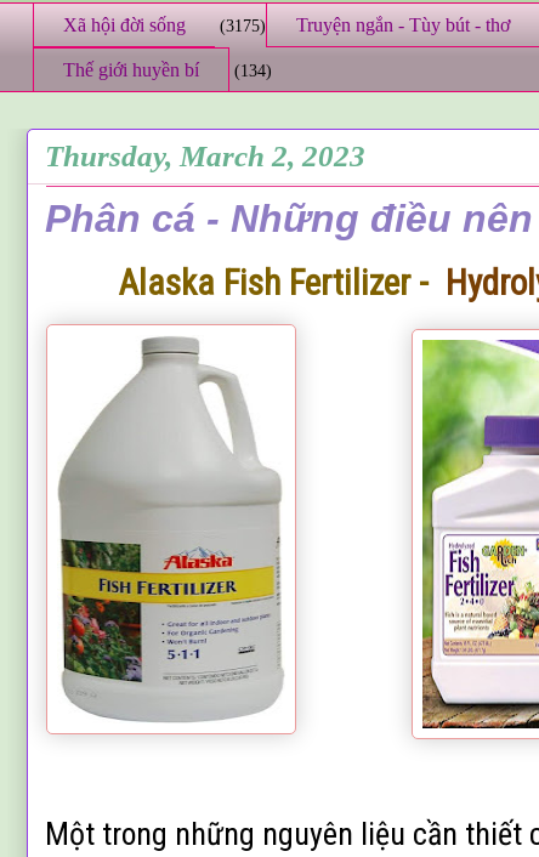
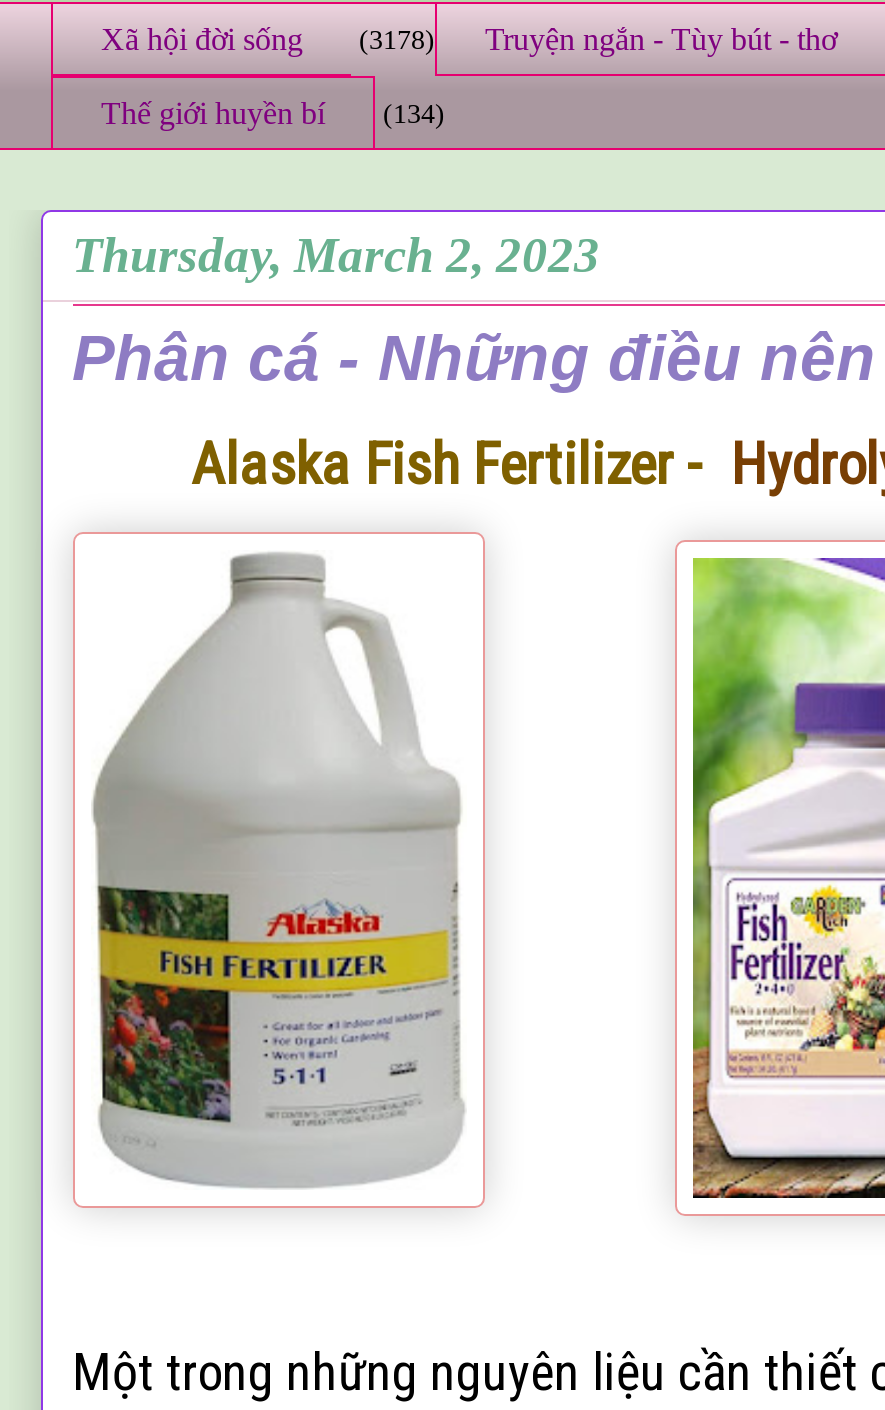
- Xã hội đời sống (3175) Truyện ngắn - Tùy bút - thơ
+ Xã hội đời sống (3178) Truyện ngắn - Tùy bút - thơ
